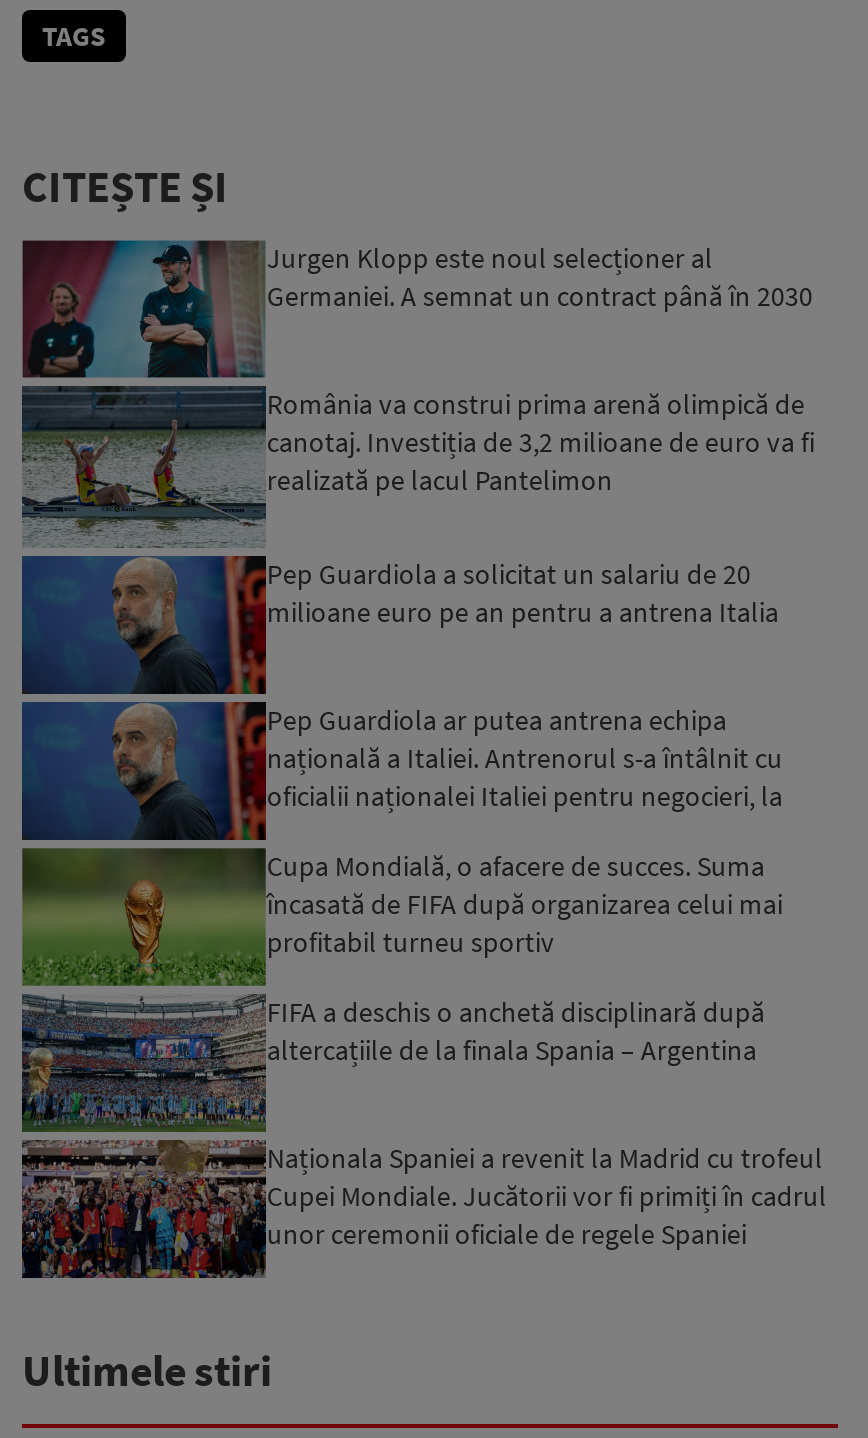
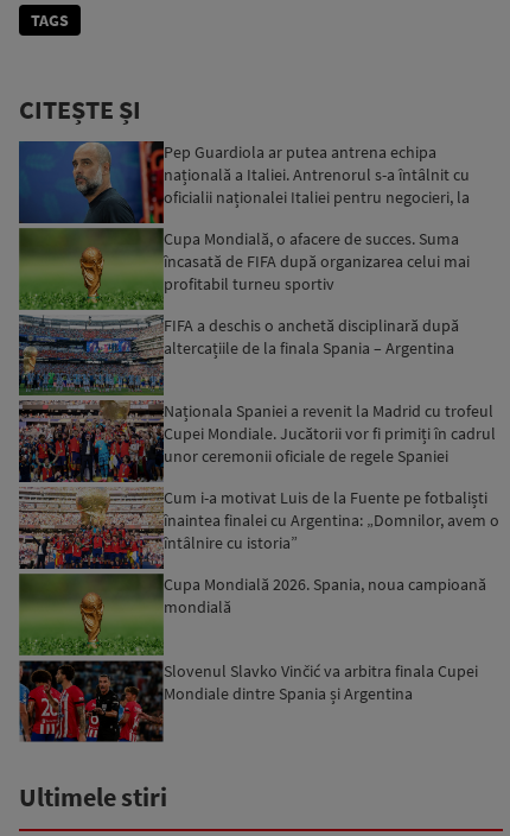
- [image]
- Jurgen Klopp este noul selecționer al
- Germaniei. A semnat un contract până în 2030
- România va construi prima arenă olimpică de
- canotaj. Investiția de 3,2 milioane de euro va fi
- realizată pe lacul Pantelimon
- Pep Guardiola a solicitat un salariu de 20
- milioane euro pe an pentru a antrena Italia

moved up: Pep Guardiola ar putea antrena echipa | națională a Italiei. Antrenorul s-a întâlnit cu | oficialii naționalei Italiei pentru negocieri, la | ... | Cupei Mondiale. Jucătorii vor fi primiți în cadrul | unor ceremonii oficiale de regele Spaniei

+ [image]
+ Cum i-a motivat Luis de la Fuente pe fotbaliști
+ înaintea finalei cu Argentina: „Domnilor, avem o
+ întâlnire cu istoria”
+ Cupa Mondială 2026. Spania, noua campioană
+ mondială
+ Slovenul Slavko Vinčić va arbitra finala Cupei
+ Mondiale dintre Spania și Argentina
